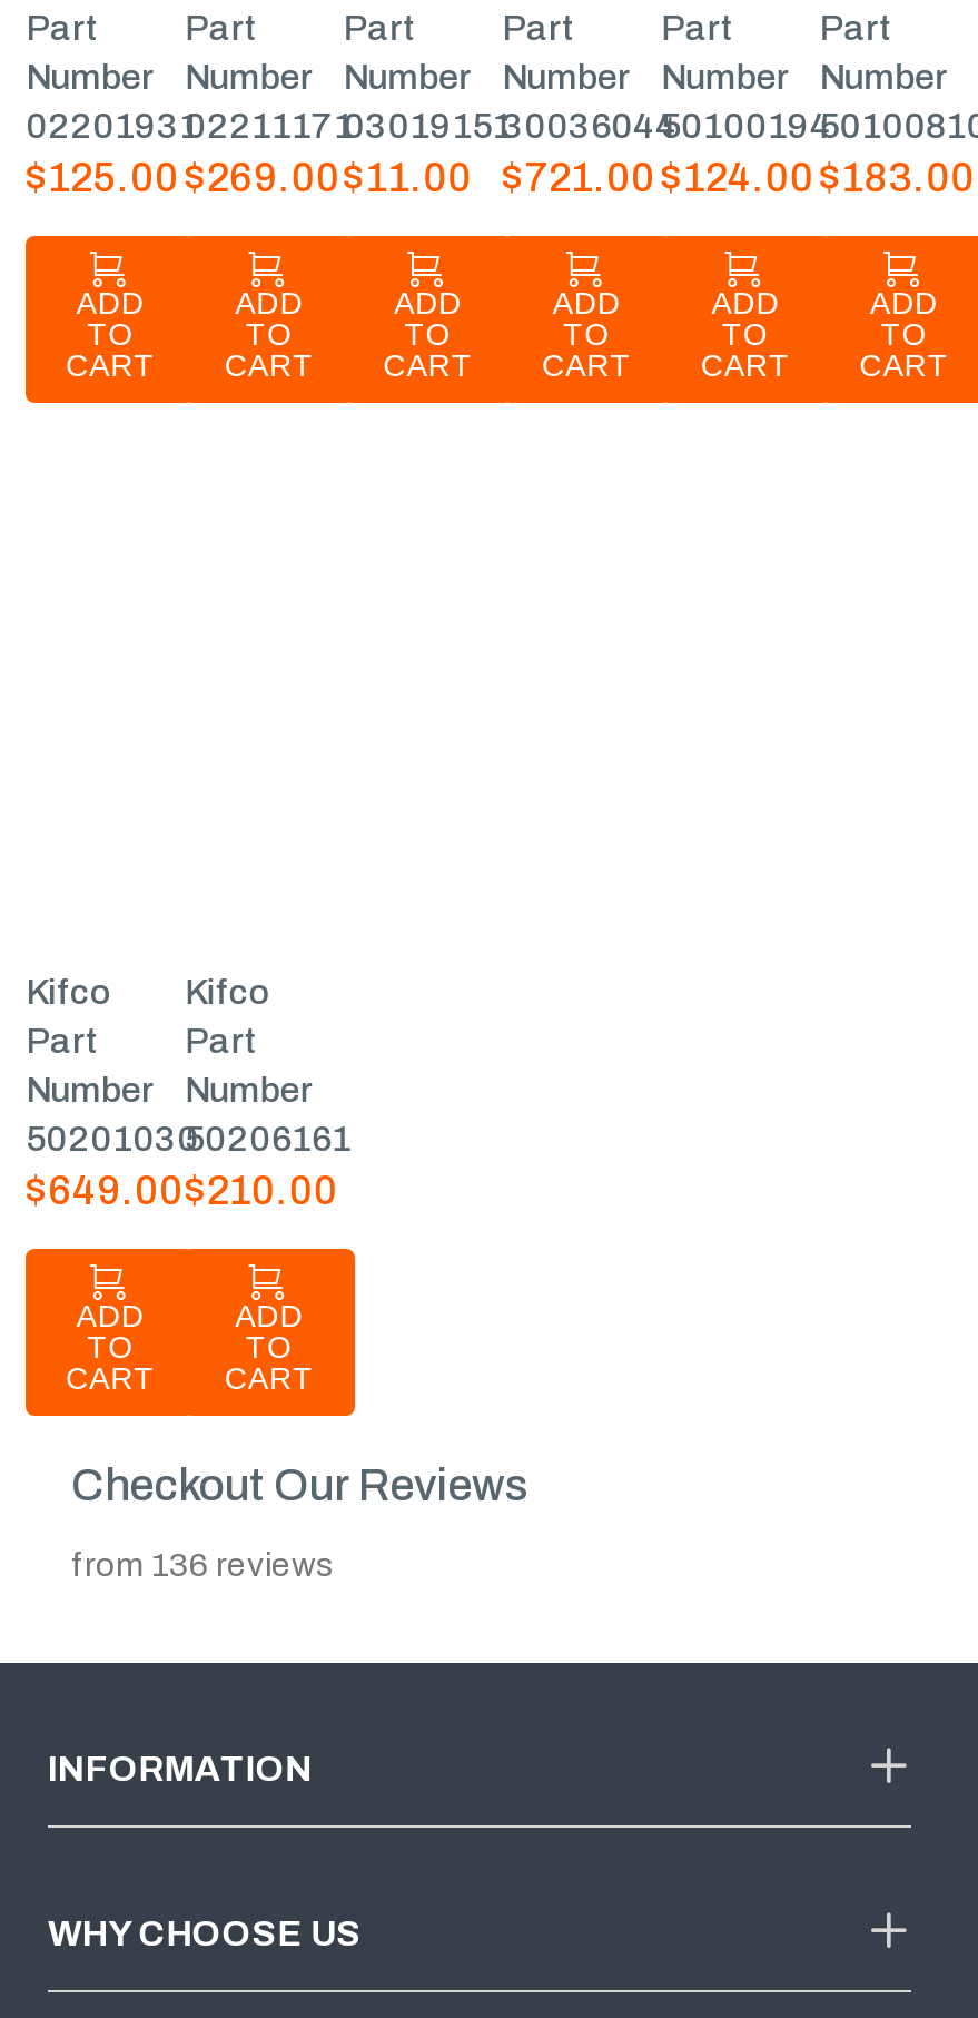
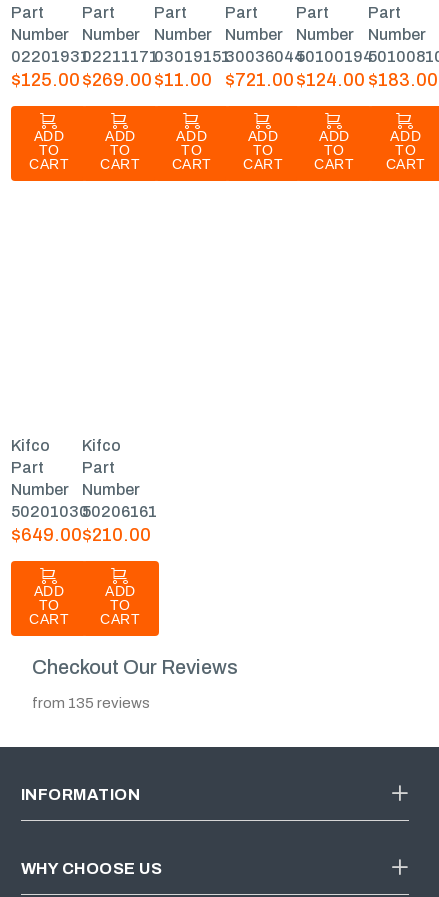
- from 136 reviews
+ from 135 reviews
